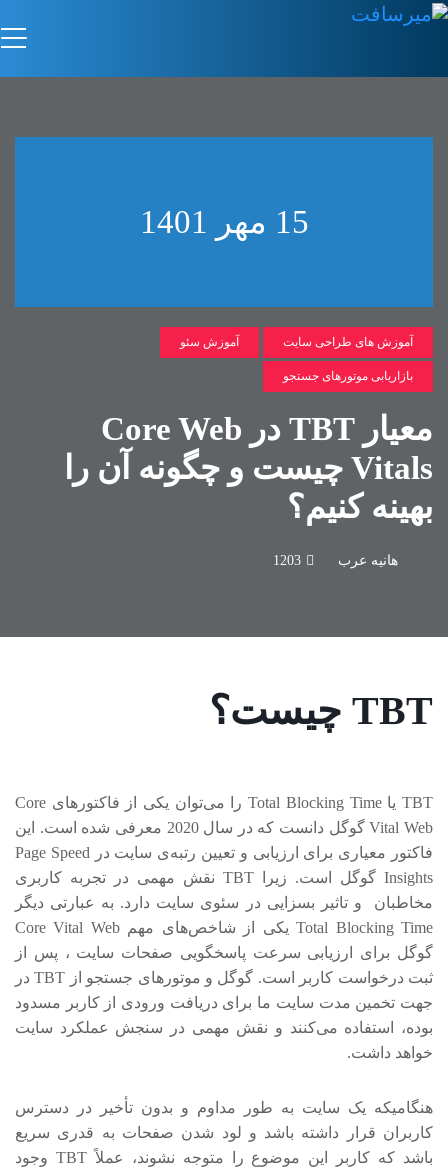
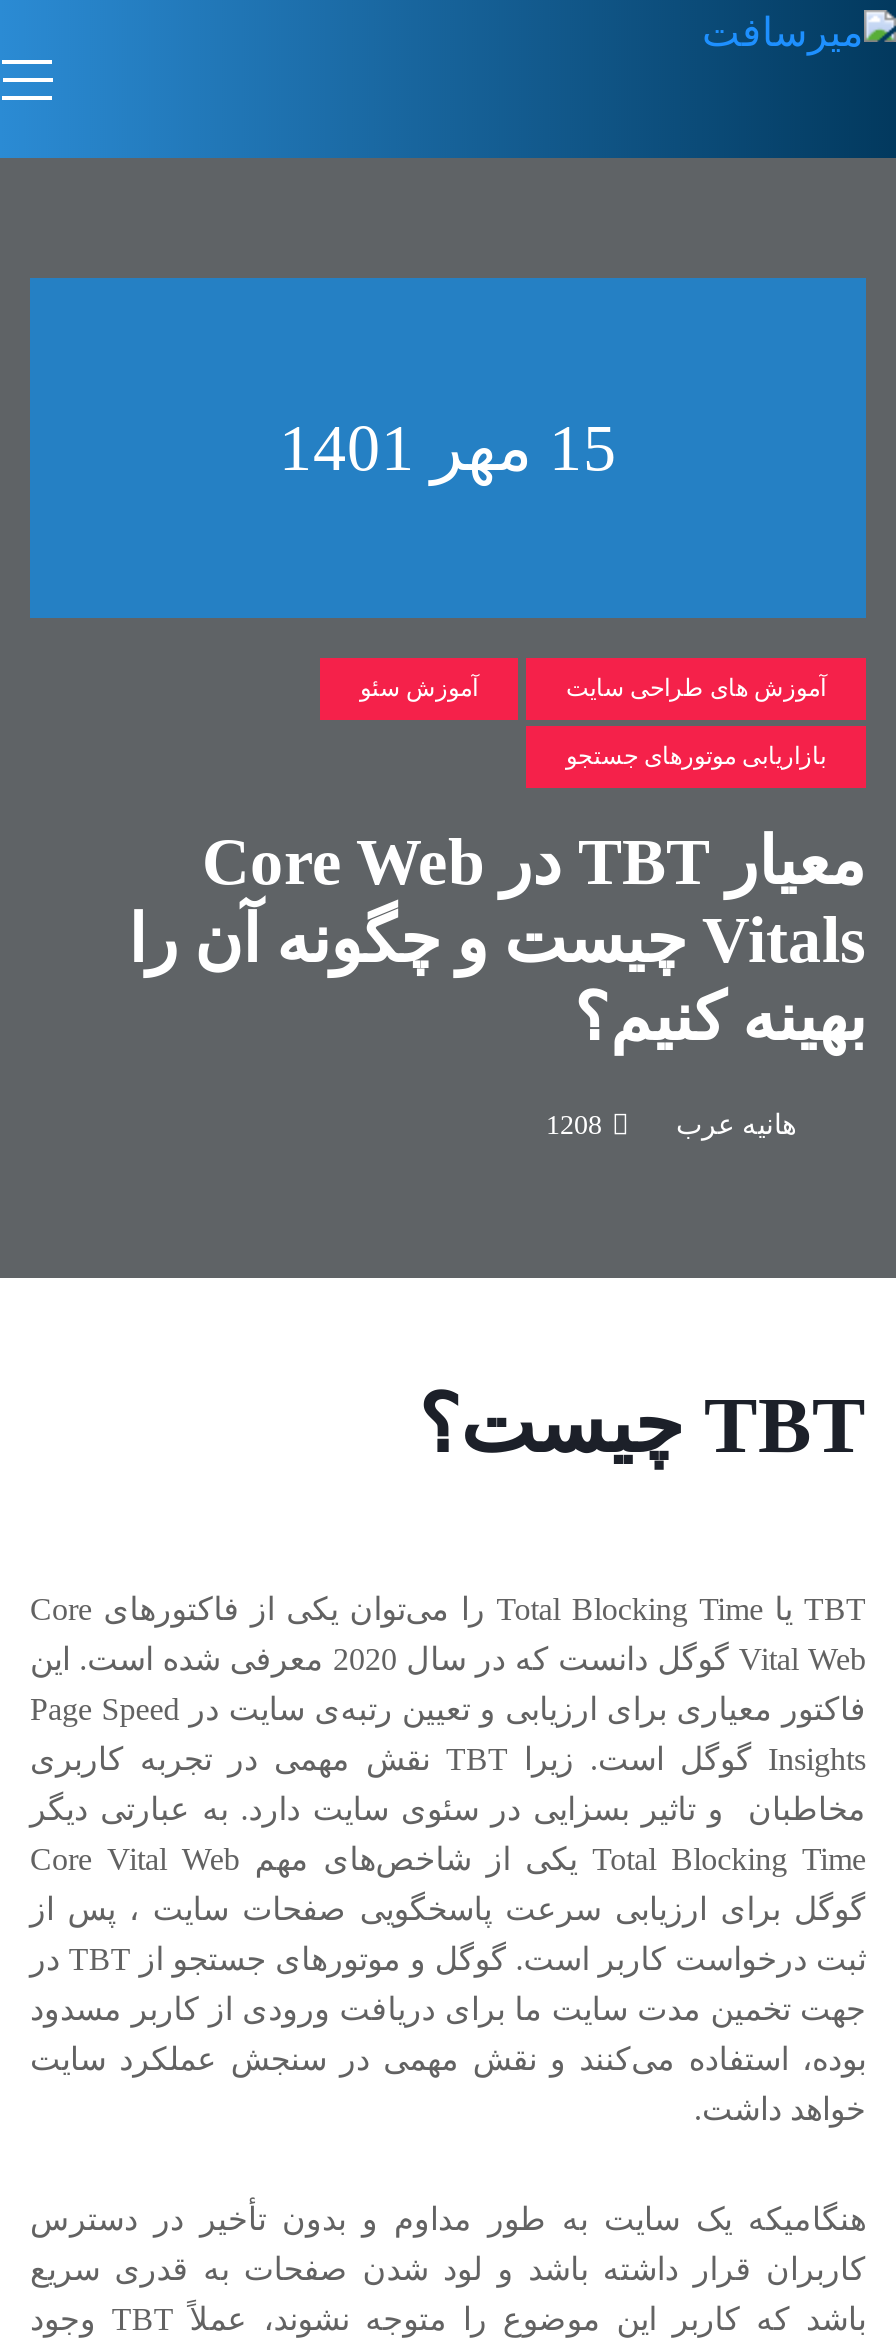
- 1203
+ 1208
